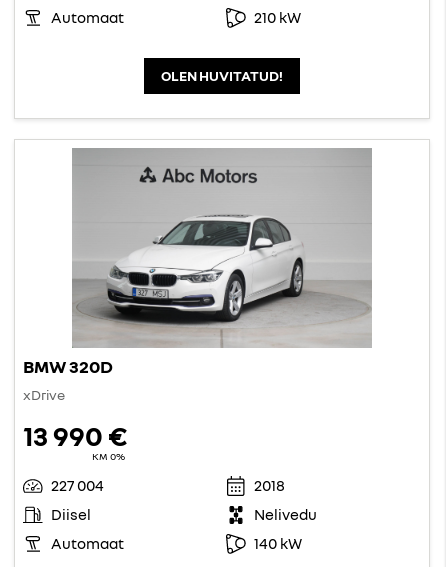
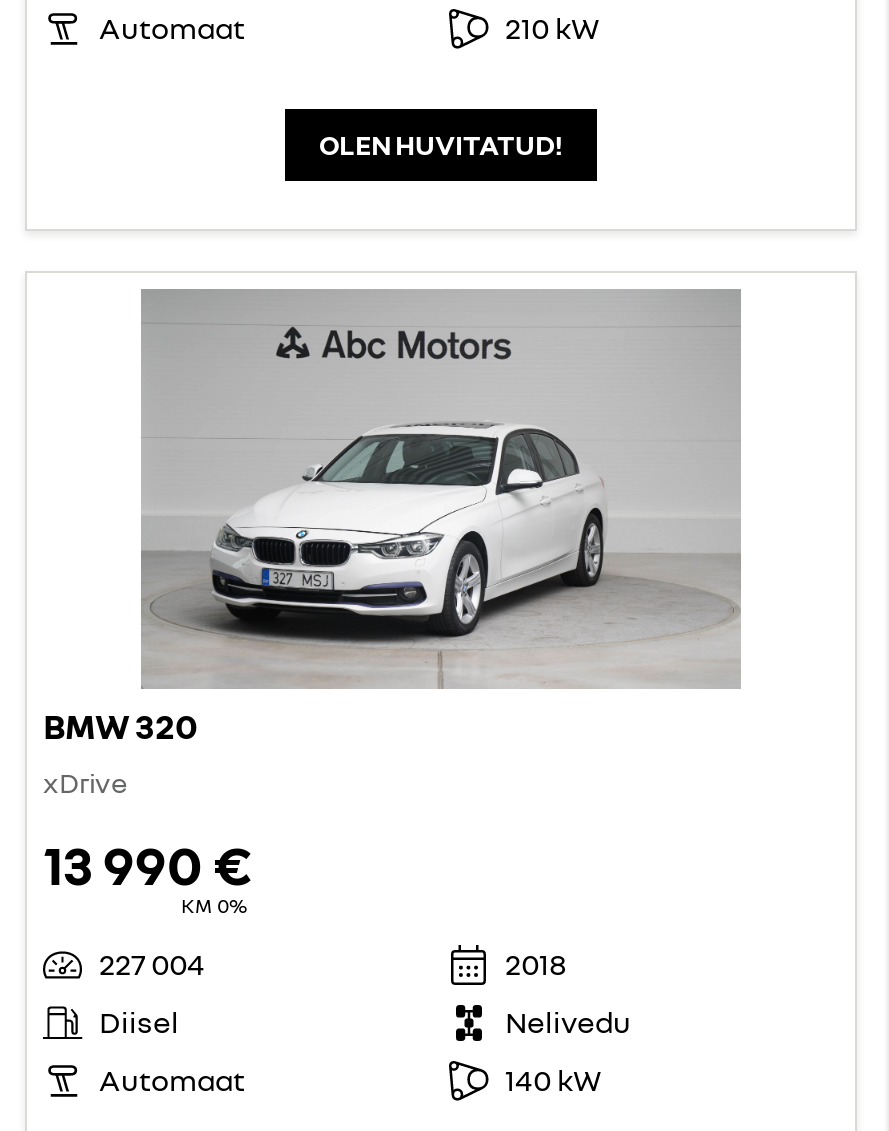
- BMW 320D
+ BMW 320
